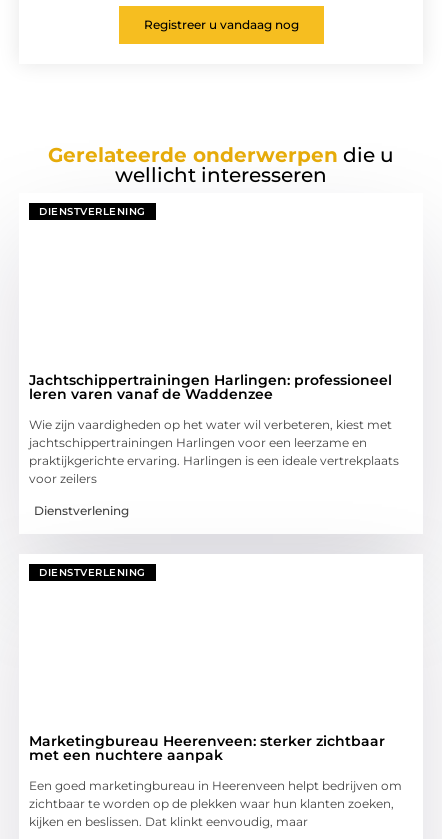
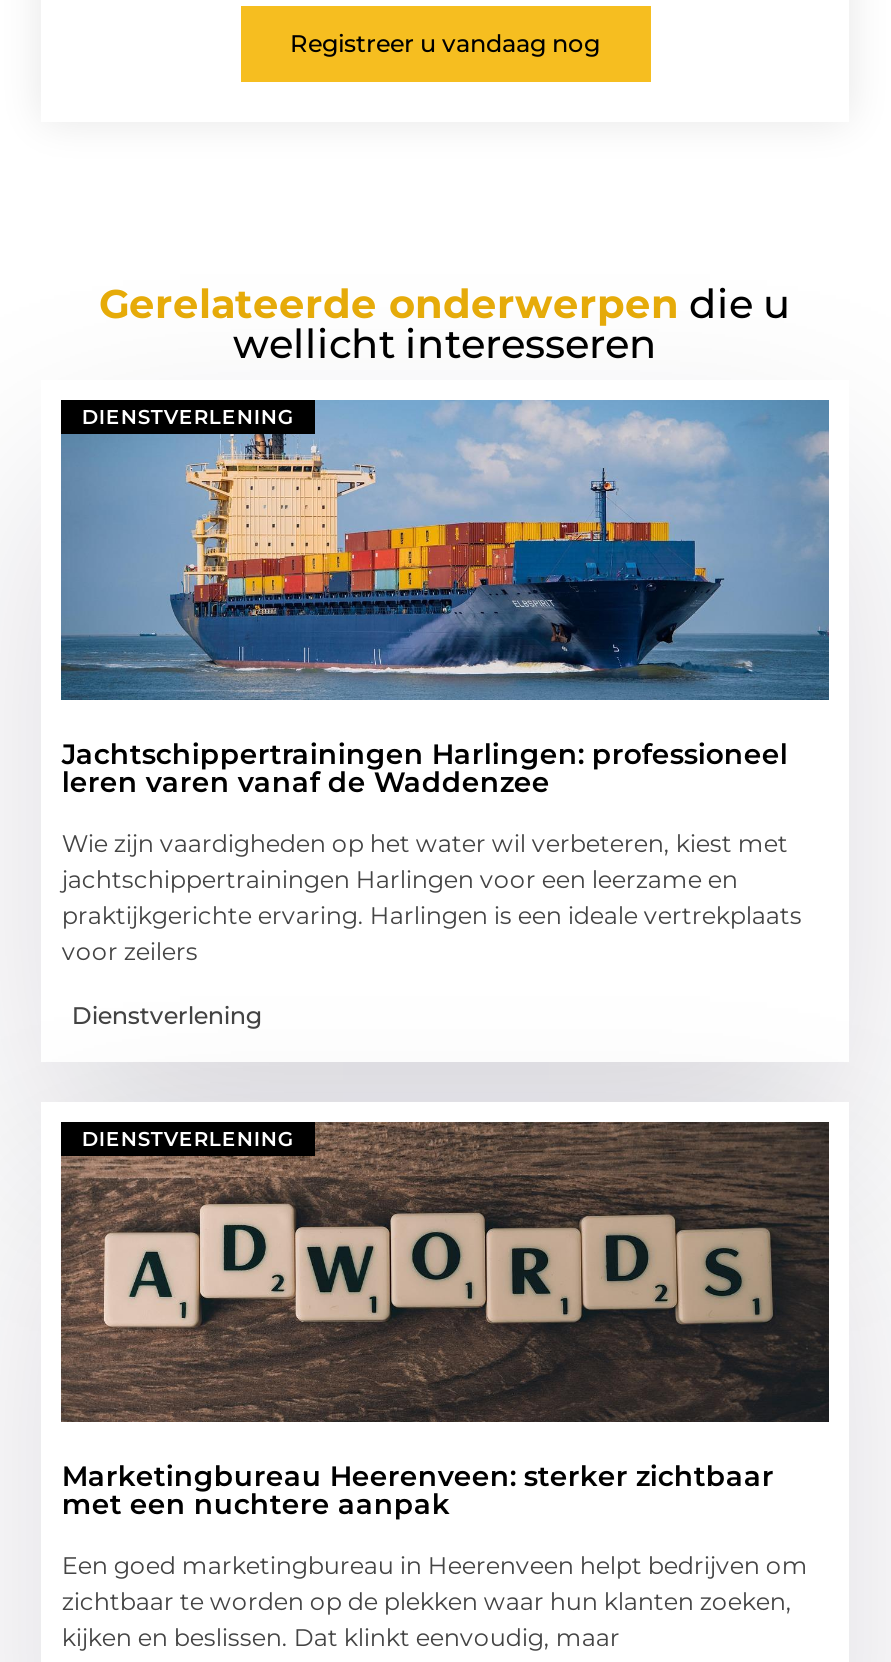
+ [image]

+ [image]
